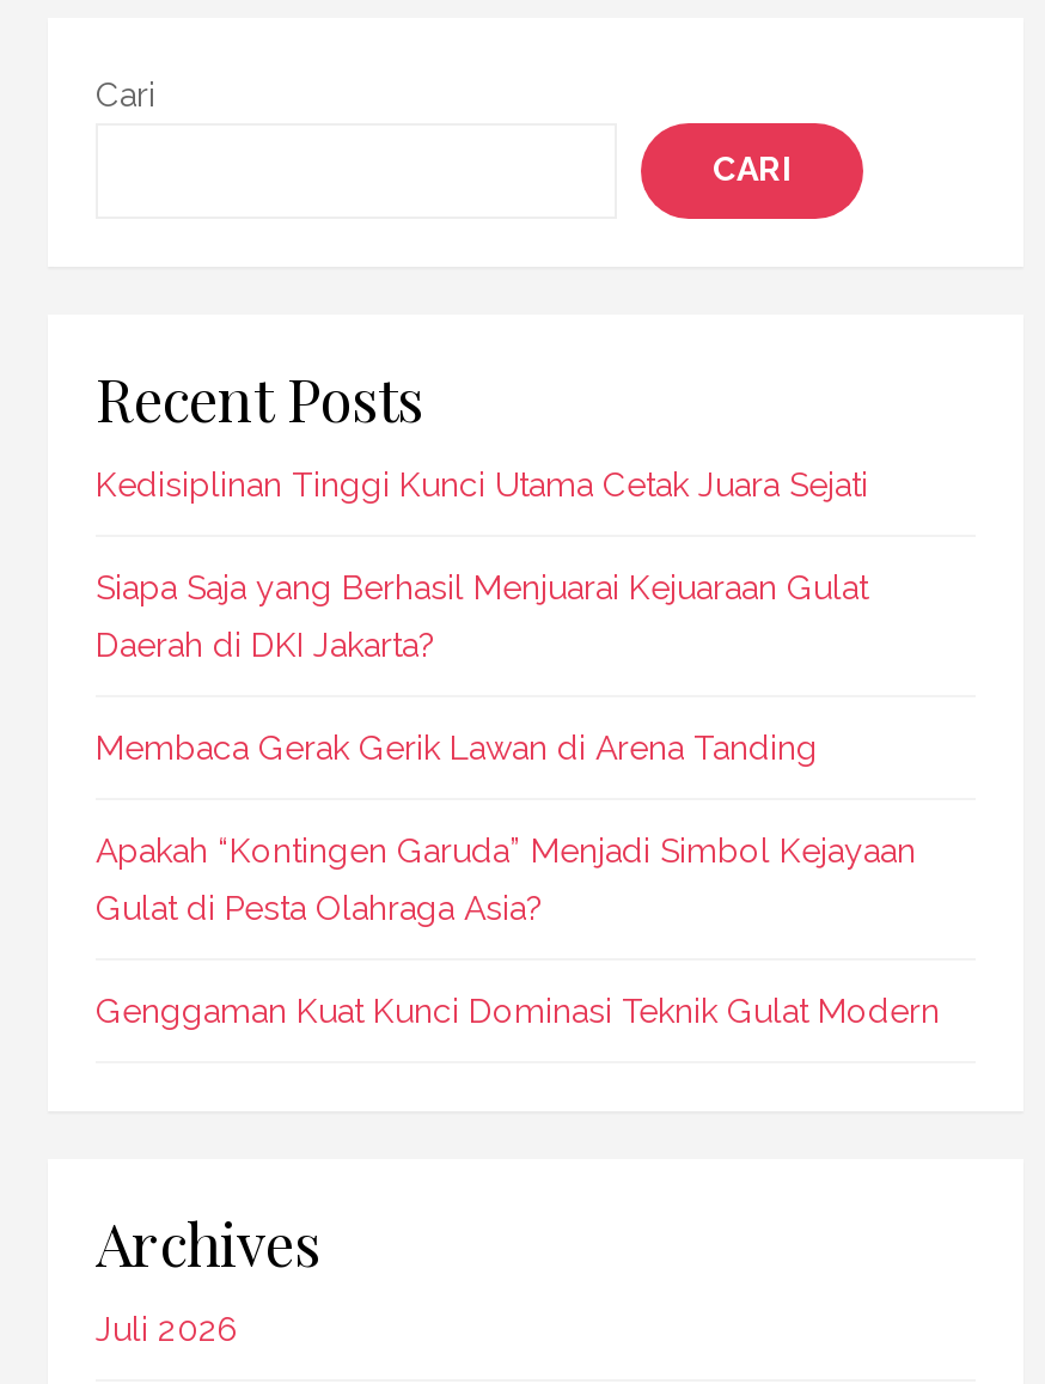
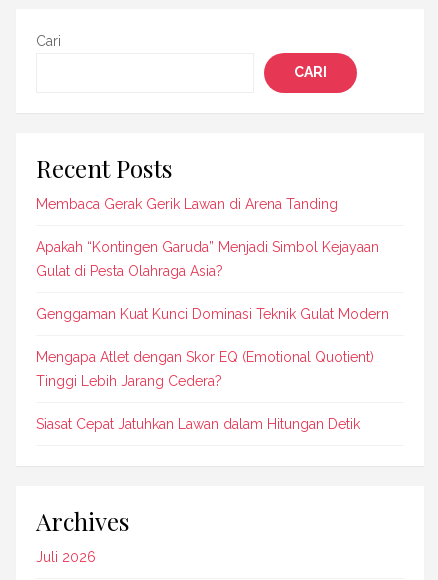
- Kedisiplinan Tinggi Kunci Utama Cetak Juara Sejati
- Siapa Saja yang Berhasil Menjuarai Kejuaraan Gulat
- Daerah di DKI Jakarta?

moved up: Membaca Gerak Gerik Lawan di Arena Tanding | Apakah “Kontingen Garuda” Menjadi Simbol Kejayaan | Gulat di Pesta Olahraga Asia? | Genggaman Kuat Kunci Dominasi Teknik Gulat Modern

+ Mengapa Atlet dengan Skor EQ (Emotional Quotient)
+ Tinggi Lebih Jarang Cedera?
+ Siasat Cepat Jatuhkan Lawan dalam Hitungan Detik
